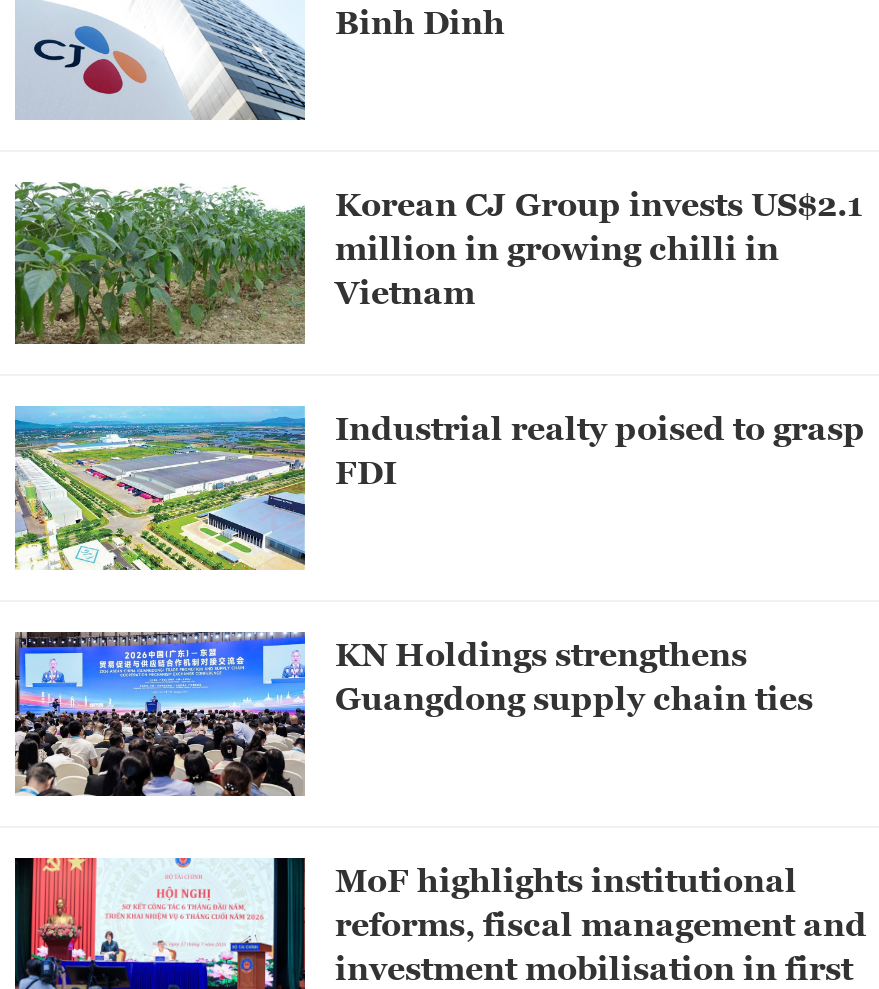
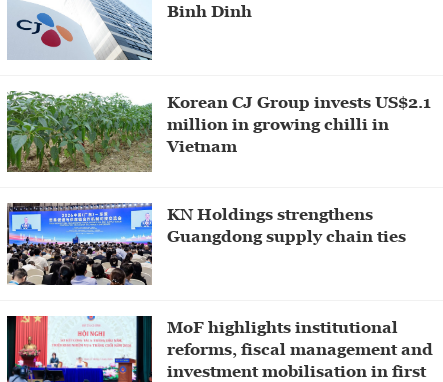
- [image]
- Industrial realty poised to grasp
- FDI
